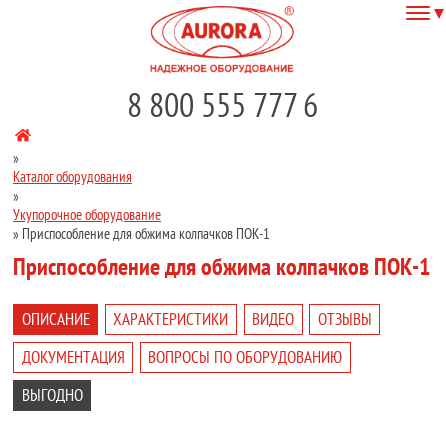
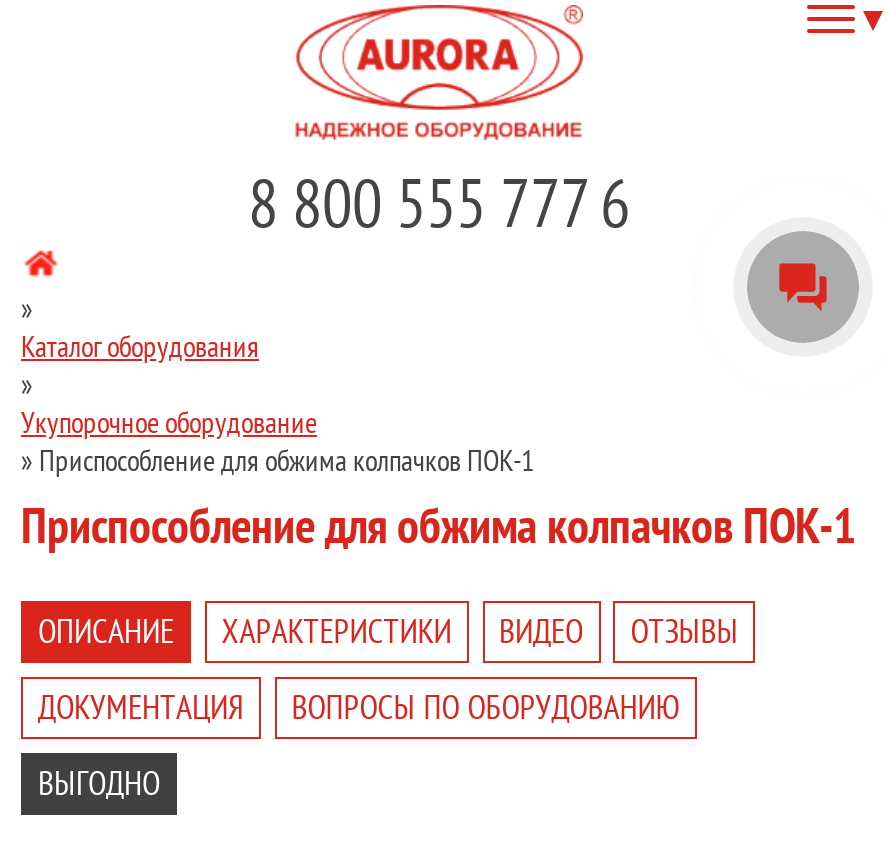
+ [image]
